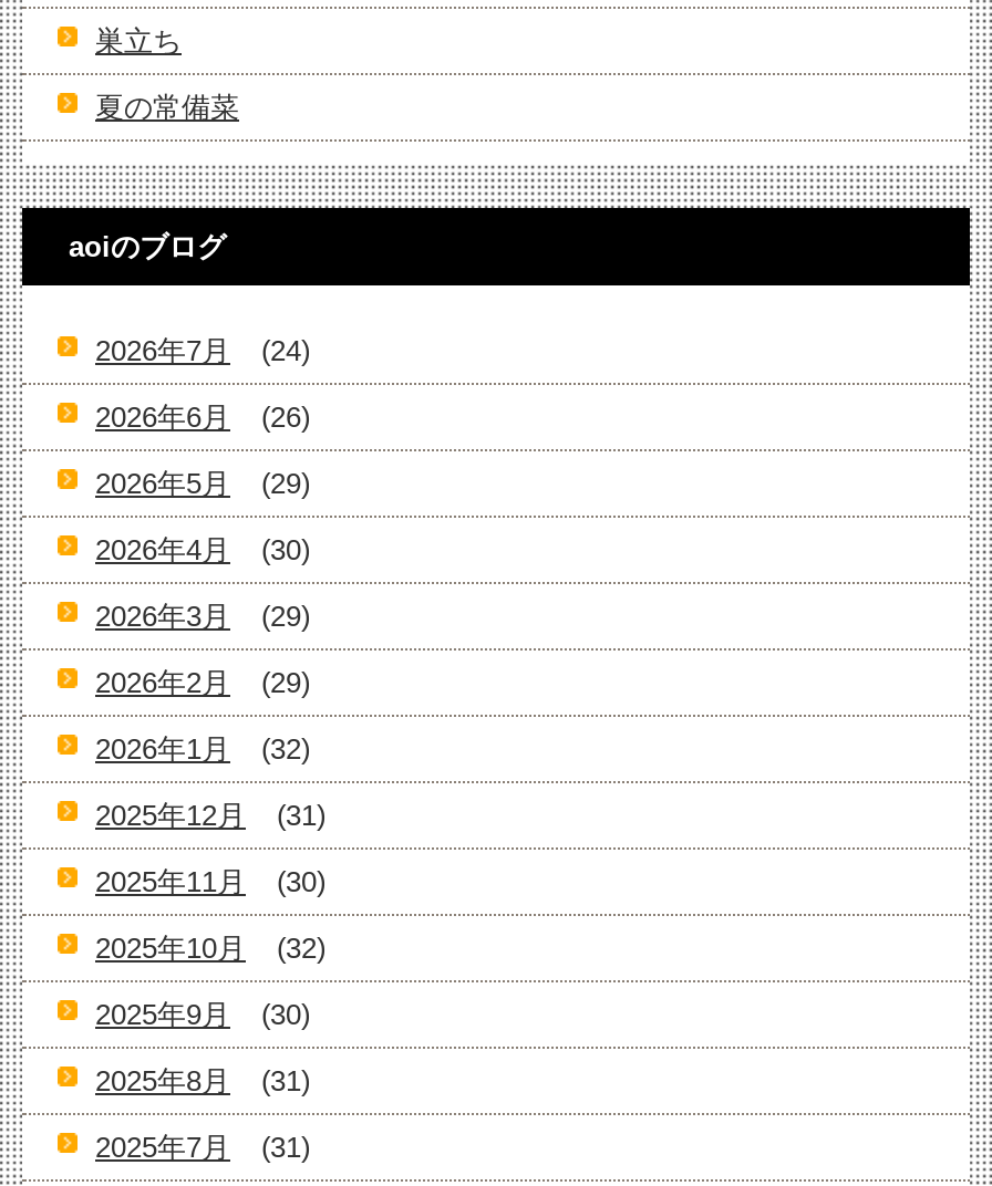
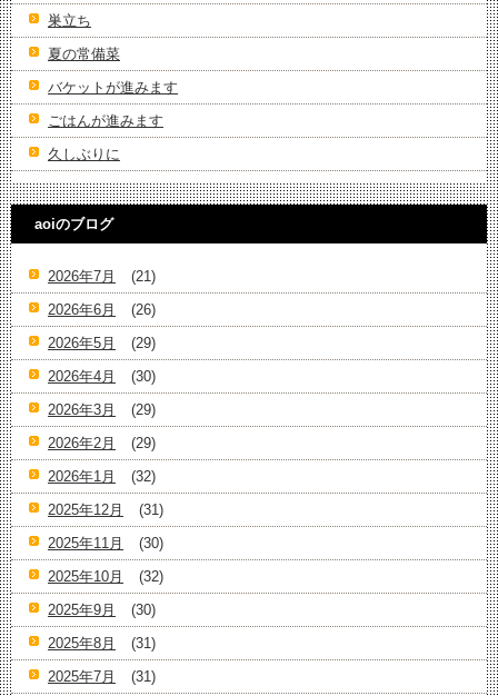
+ バケットが進みます
+ ごはんが進みます
+ 久しぶりに

- 2026年7月 (24)
+ 2026年7月 (21)
